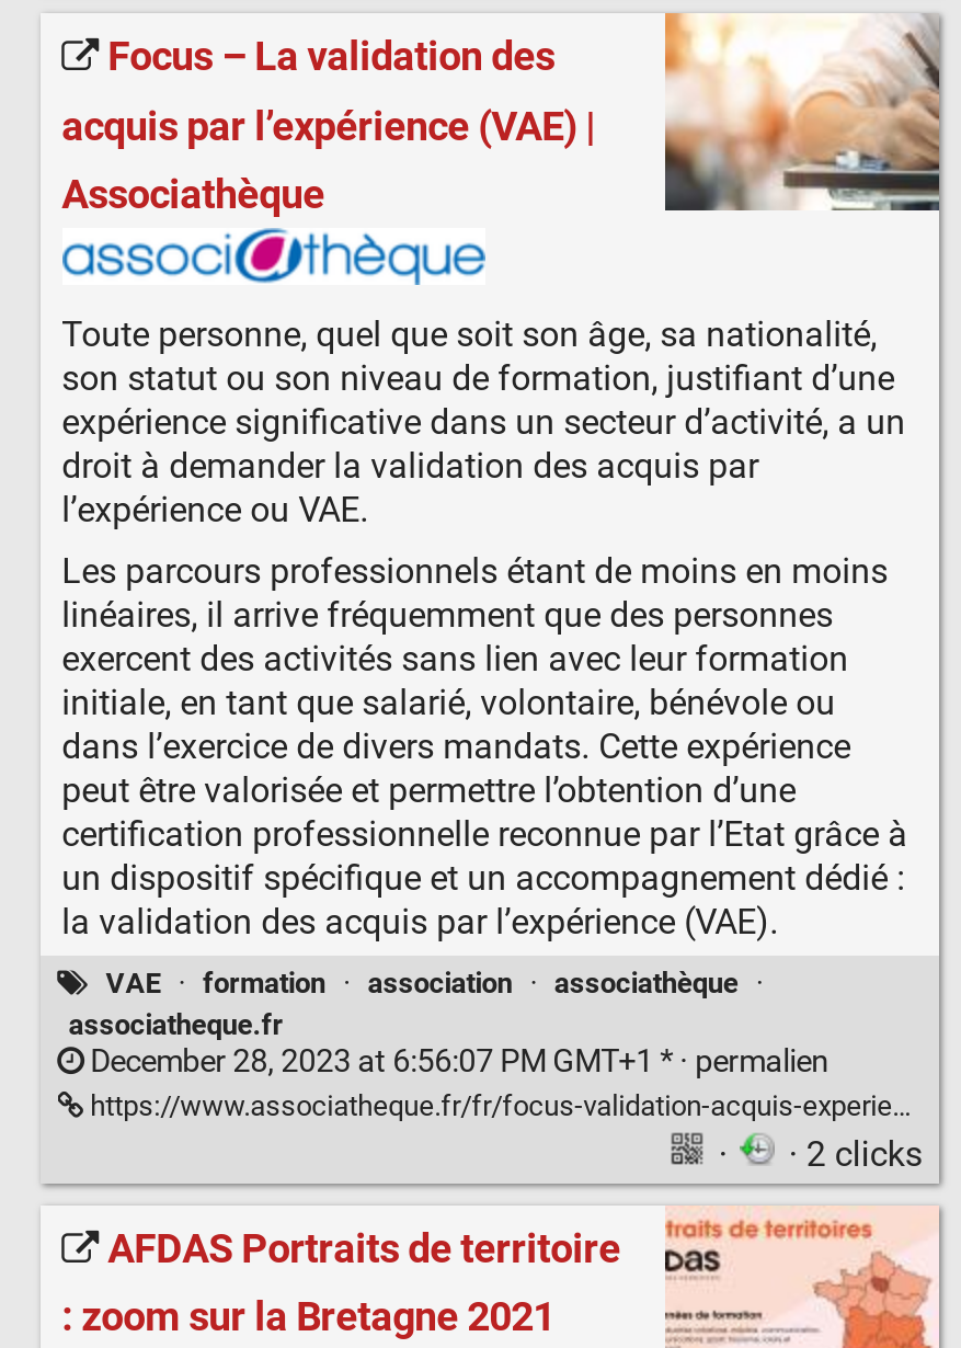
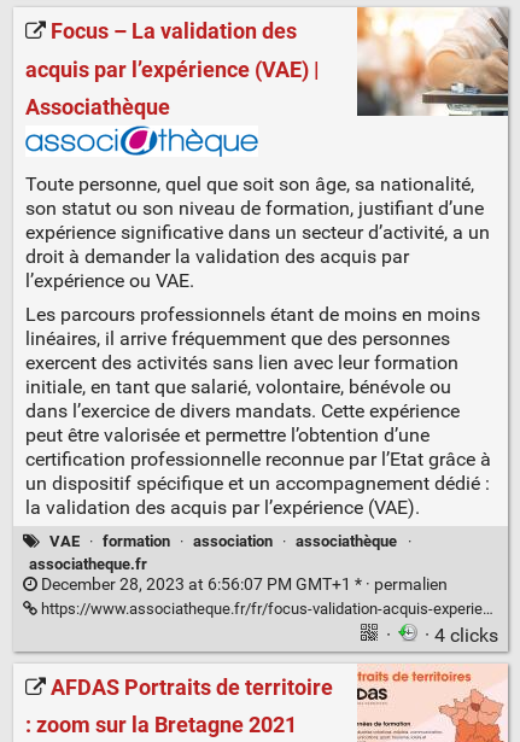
- · 2 clicks
+ · 4 clicks
